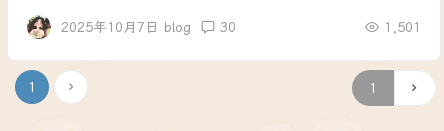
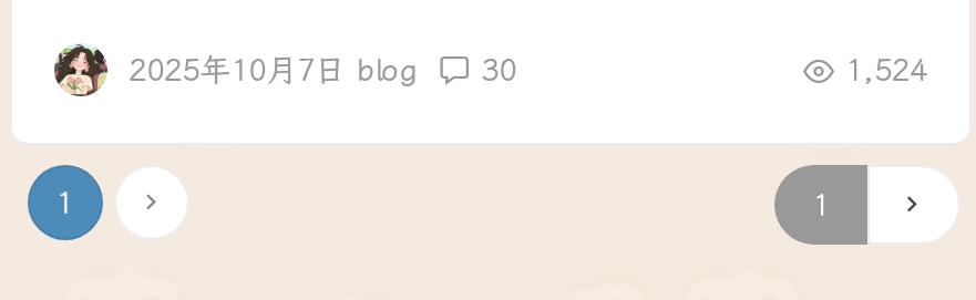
- 1,501
+ 1,524
